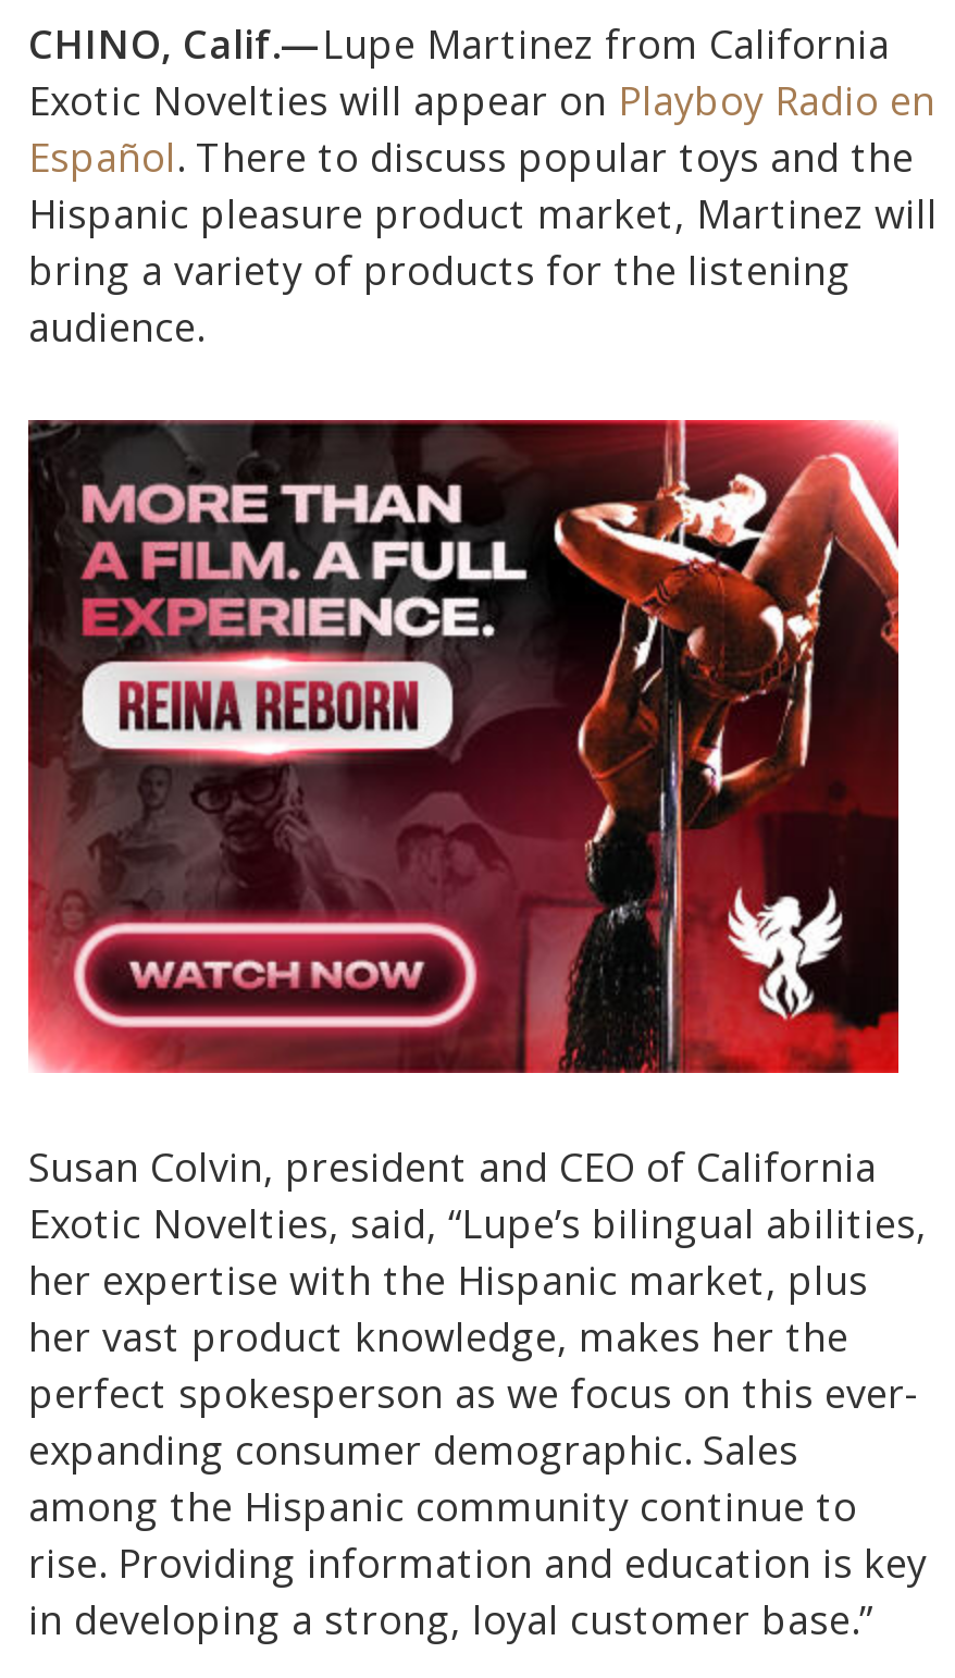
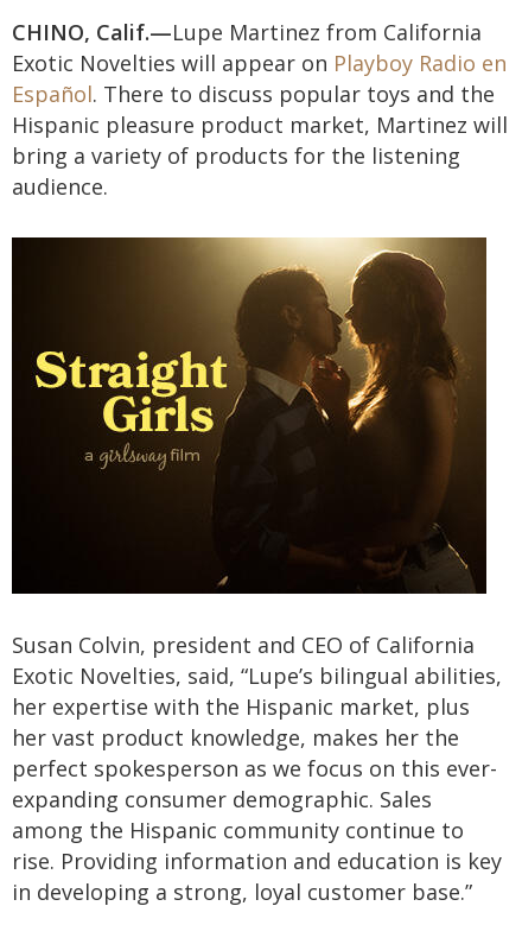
- [image]
+ [image]
